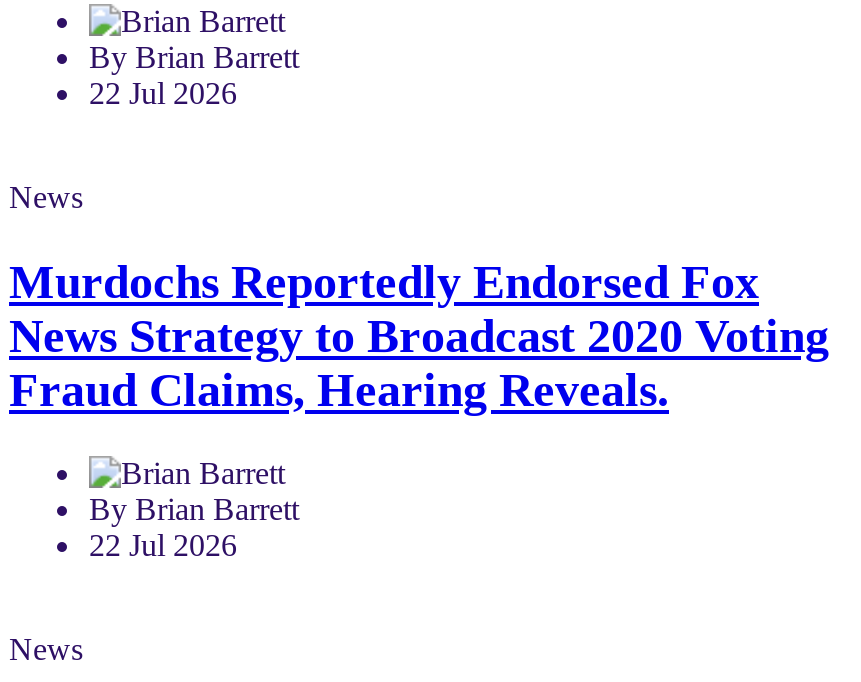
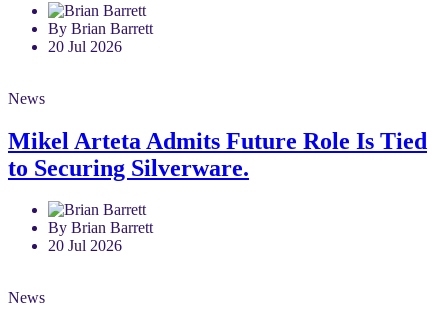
- 22 Jul 2026
+ 20 Jul 2026

- Murdochs Reportedly Endorsed Fox
- News Strategy to Broadcast 2020 Voting
- Fraud Claims, Hearing Reveals.
+ Mikel Arteta Admits Future Role Is Tied
+ to Securing Silverware.

- 22 Jul 2026
+ 20 Jul 2026
